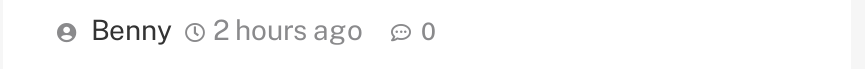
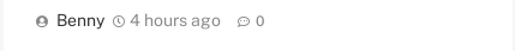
- Benny 2 hours ago
+ Benny 4 hours ago
